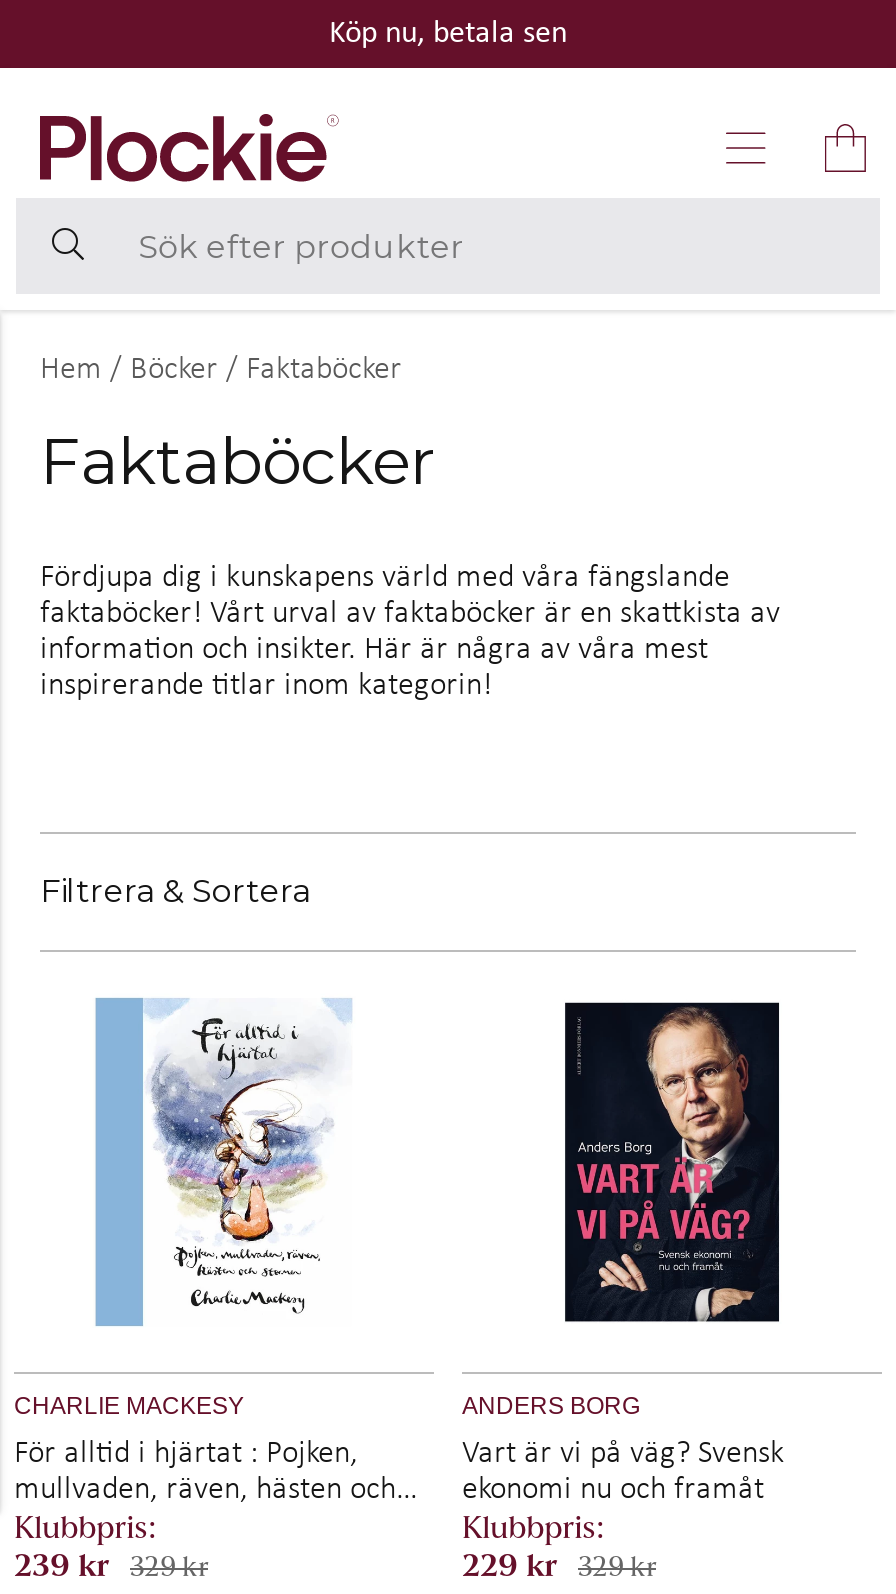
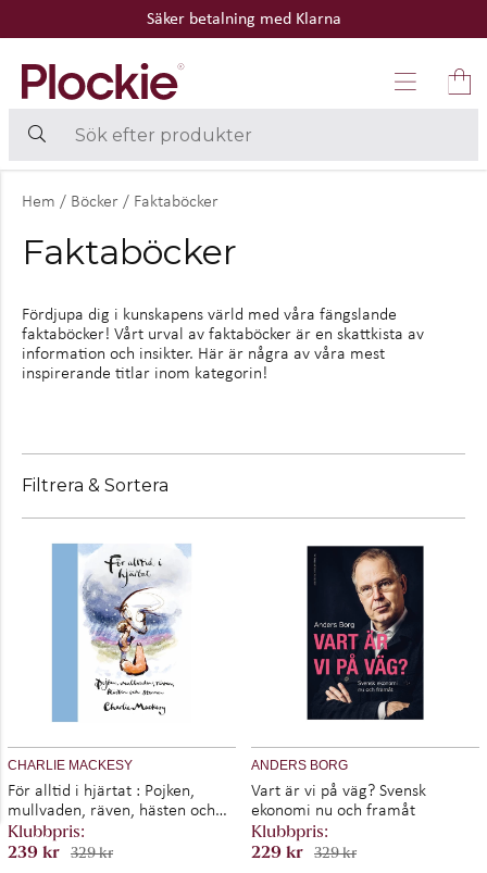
- Köp nu, betala sen
+ Säker betalning med Klarna
